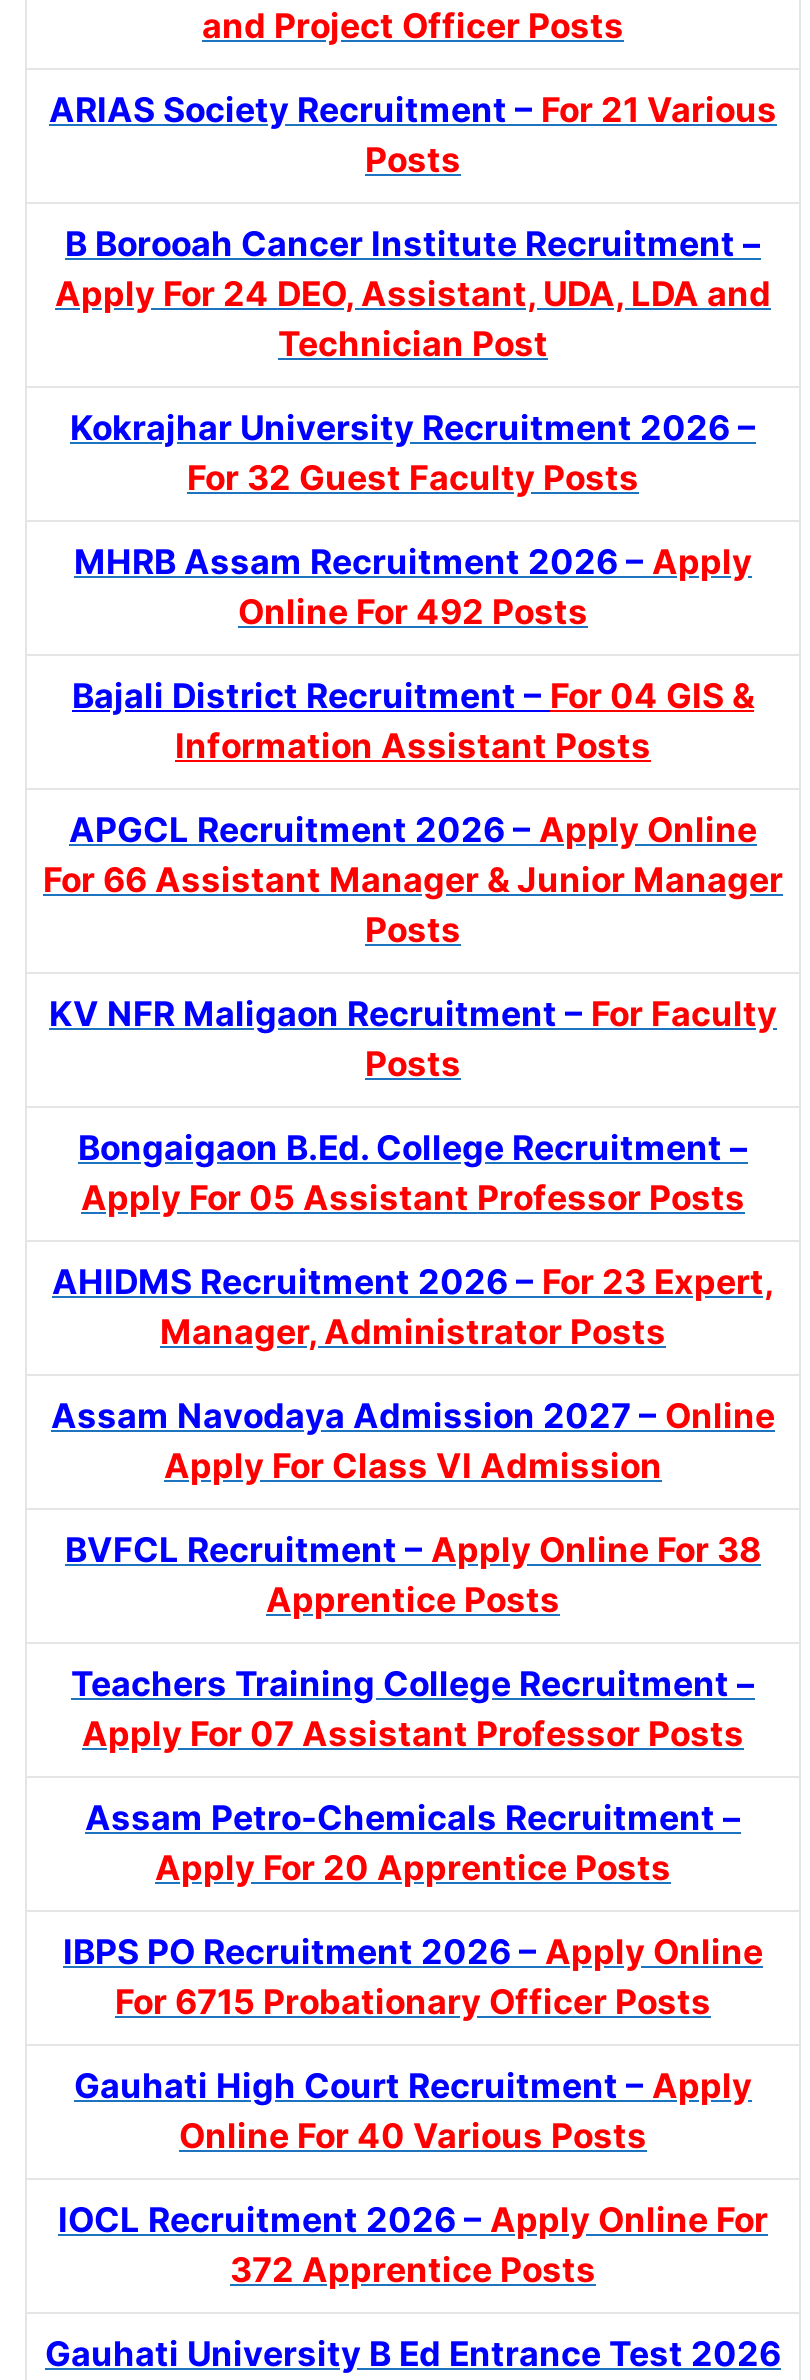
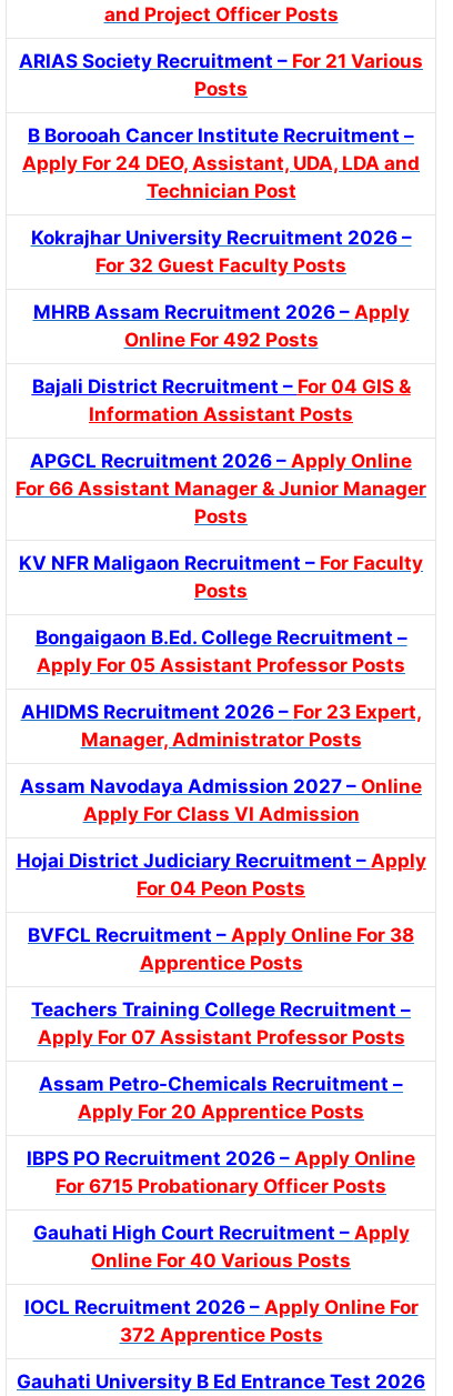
+ Hojai District Judiciary Recruitment – Apply
+ For 04 Peon Posts
